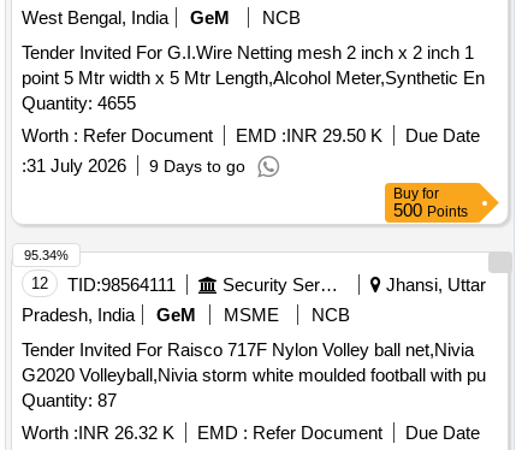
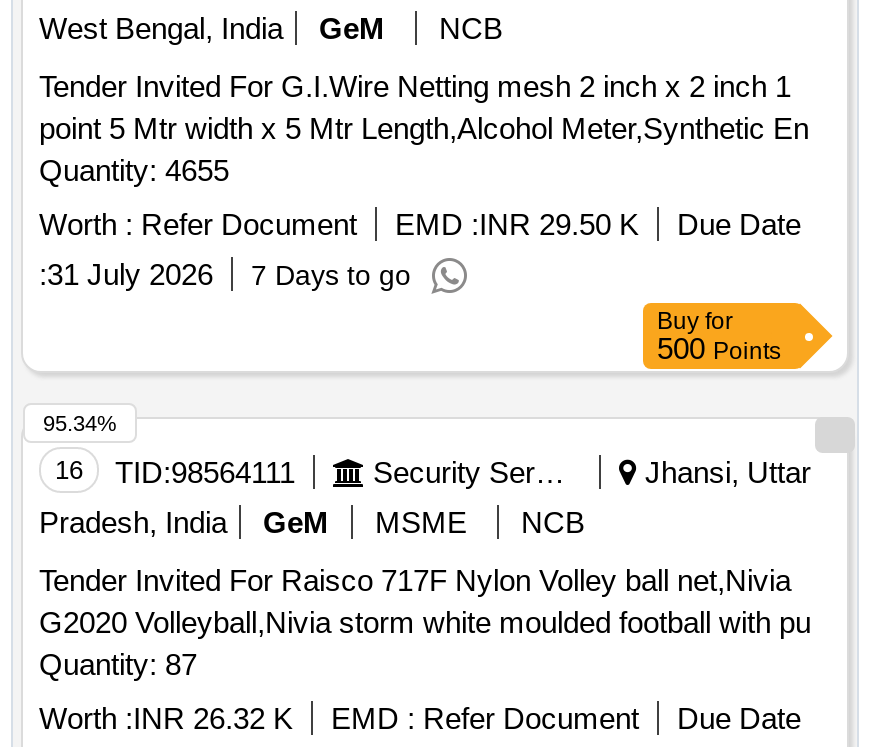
- :31 July 2026 9 Days to go
+ :31 July 2026 7 Days to go

- 12 TID:98564111
+ 16 TID:98564111
